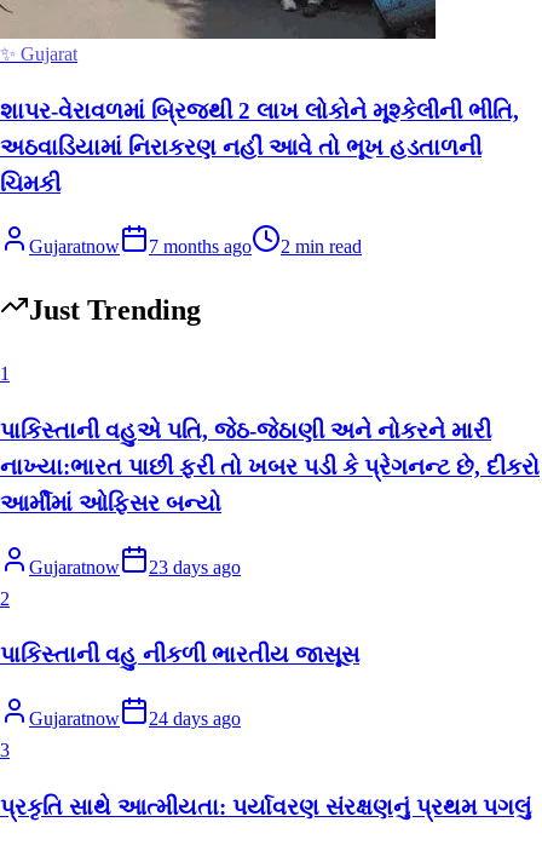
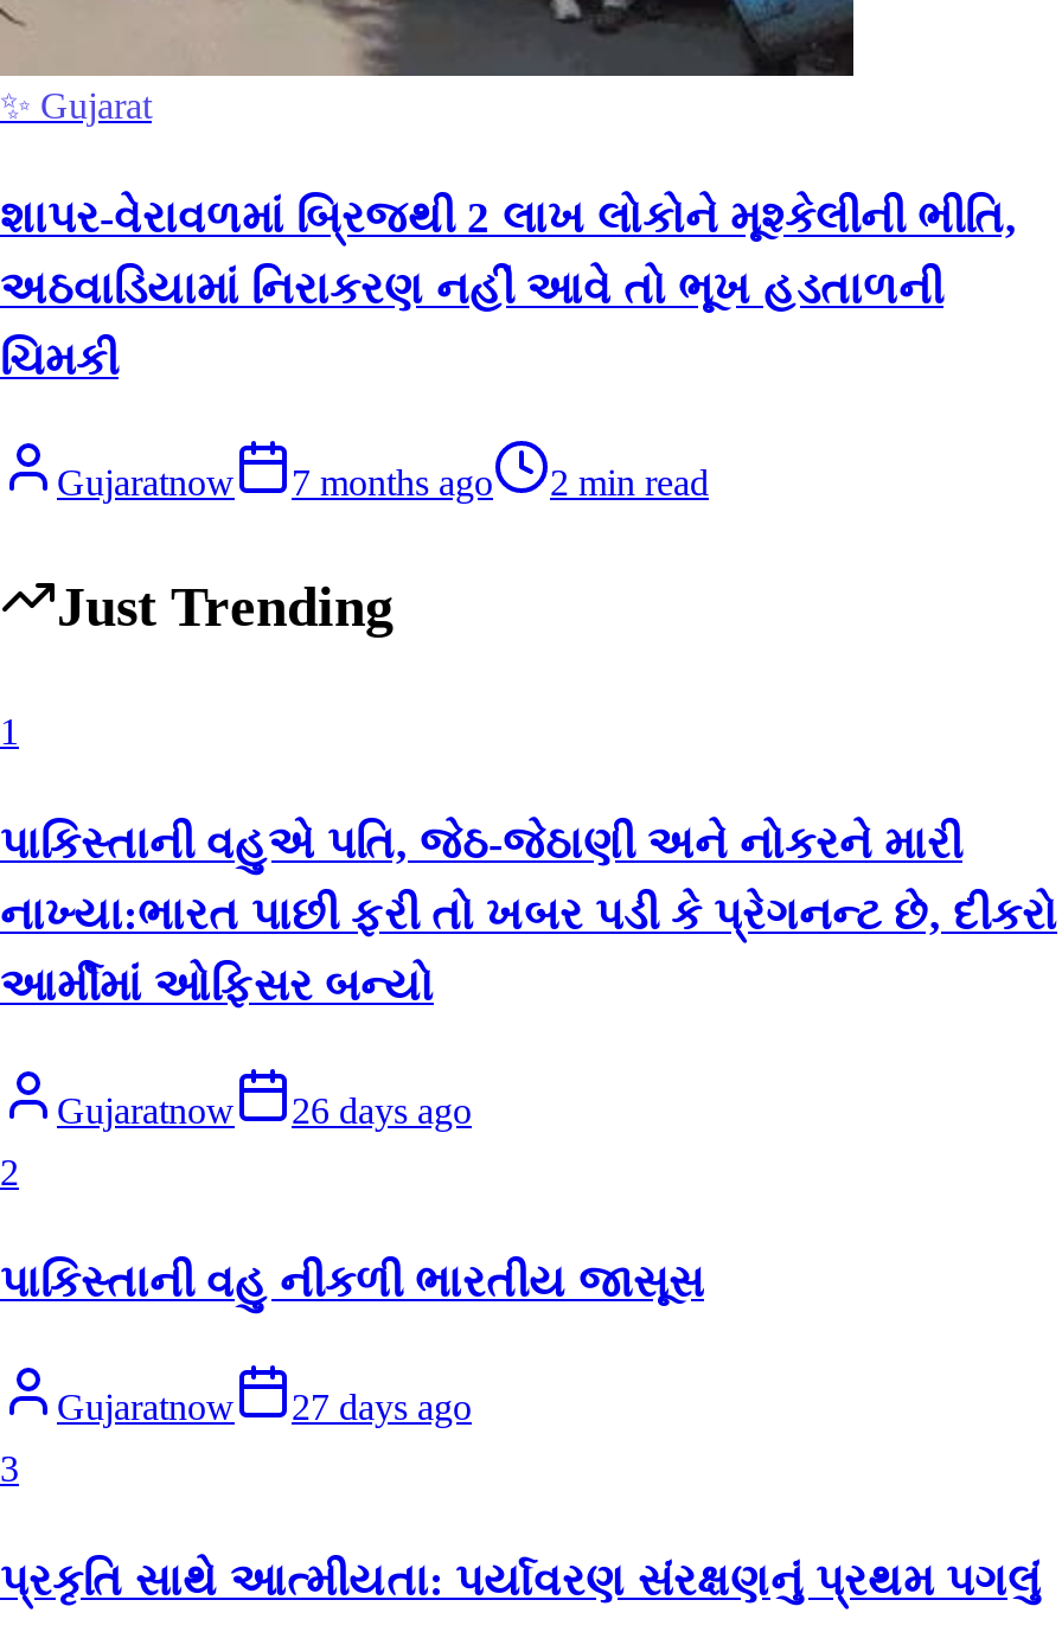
- Gujaratnow 23 days ago
+ Gujaratnow 26 days ago

- Gujaratnow 24 days ago
+ Gujaratnow 27 days ago
